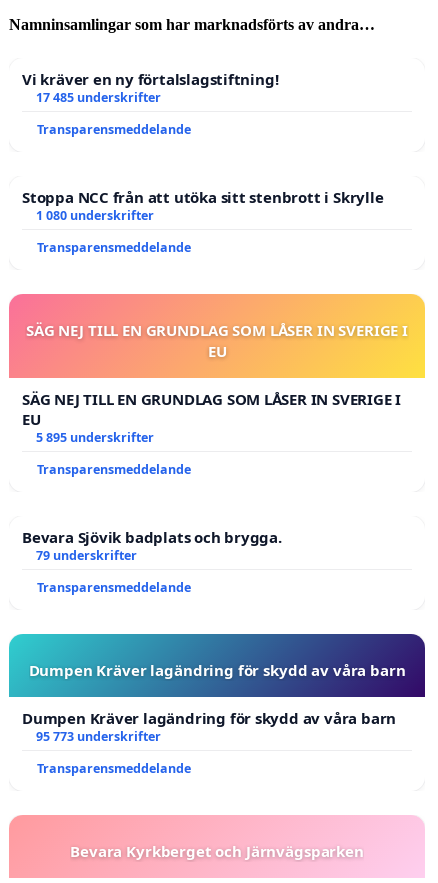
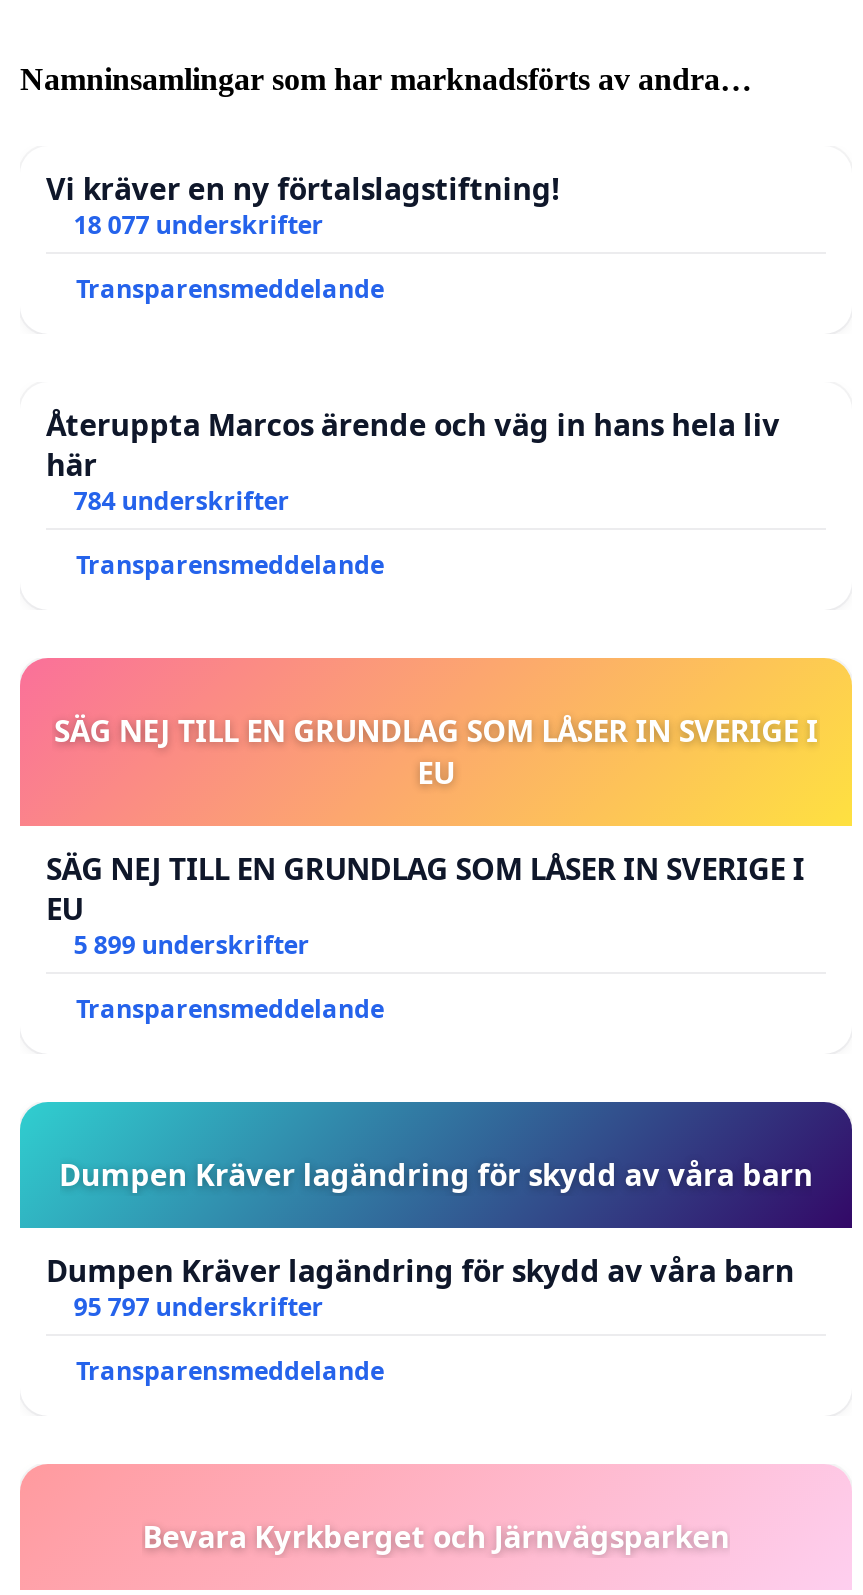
- 17 485 underskrifter
+ 18 077 underskrifter

- Stoppa NCC från att utöka sitt stenbrott i Skrylle
- 1 080 underskrifter
+ Återuppta Marcos ärende och väg in hans hela liv
+ här
+ 784 underskrifter

moved down: Transparensmeddelande | SÄG NEJ TILL EN GRUNDLAG SOM LÅSER IN SVERIGE I | EU | SÄG NEJ TILL EN GRUNDLAG SOM LÅSER IN SVERIGE I | EU

- 5 895 underskrifter
- Transparensmeddelande
- Bevara Sjövik badplats och brygga.
- 79 underskrifter
+ 5 899 underskrifter

- 95 773 underskrifter
+ 95 797 underskrifter
